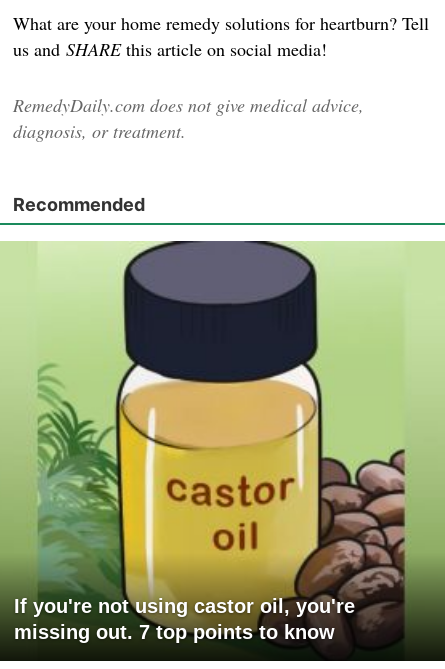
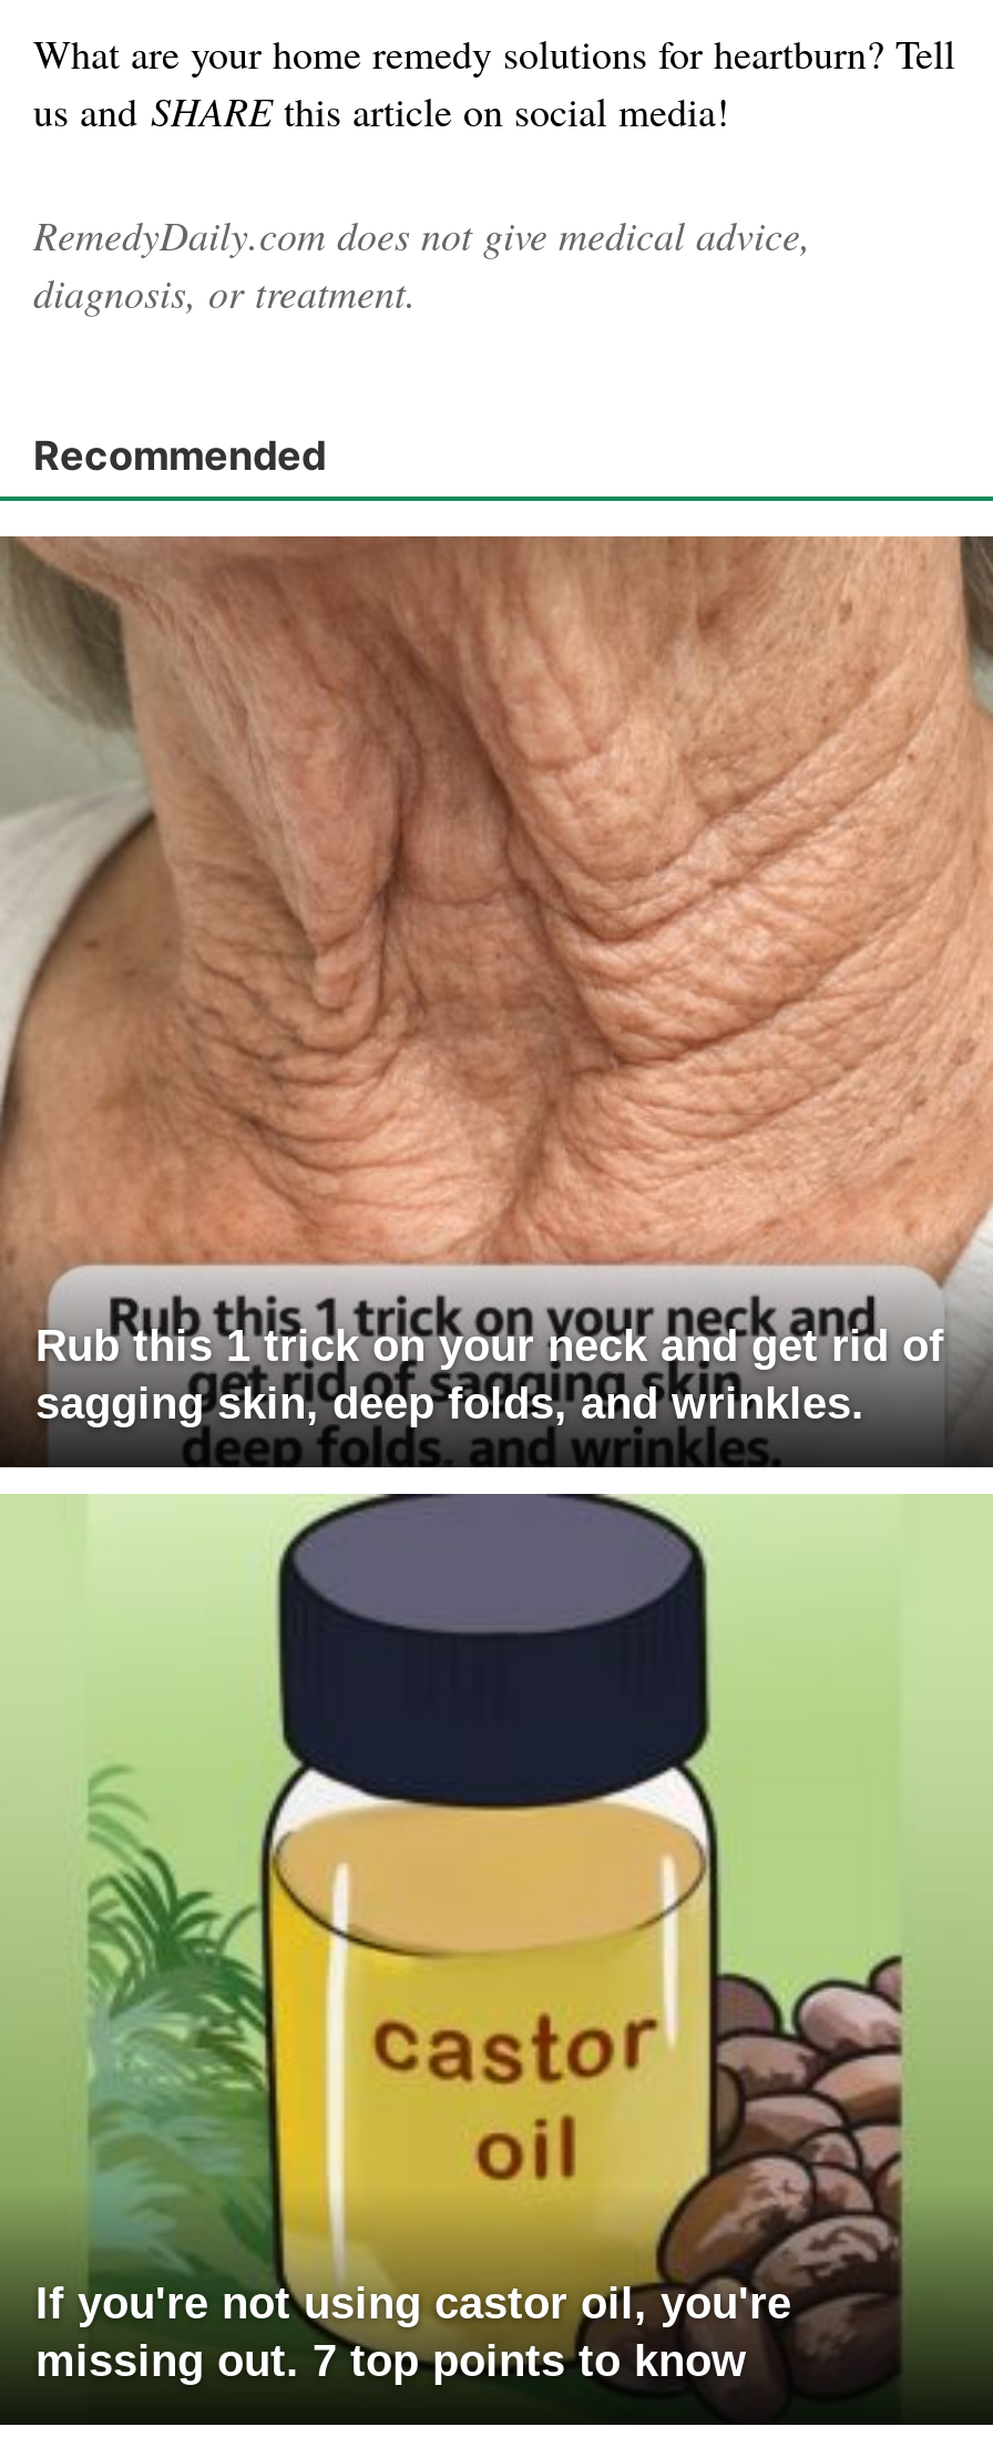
+ [image]
+ Rub this 1 trick on your neck and get rid of
+ sagging skin, deep folds, and wrinkles.
